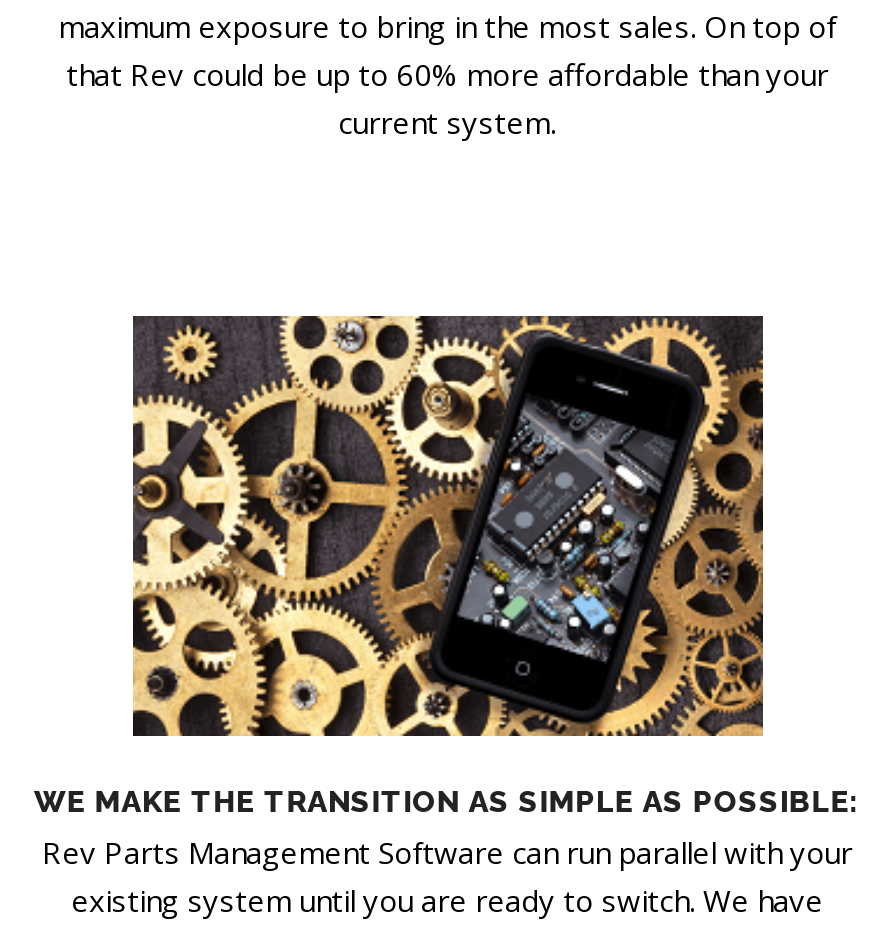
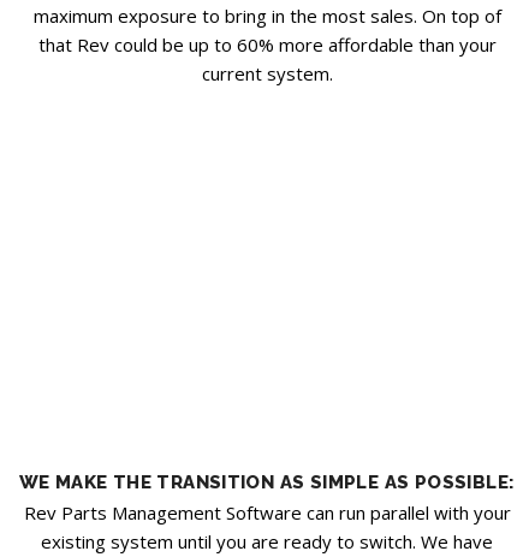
- [image]
